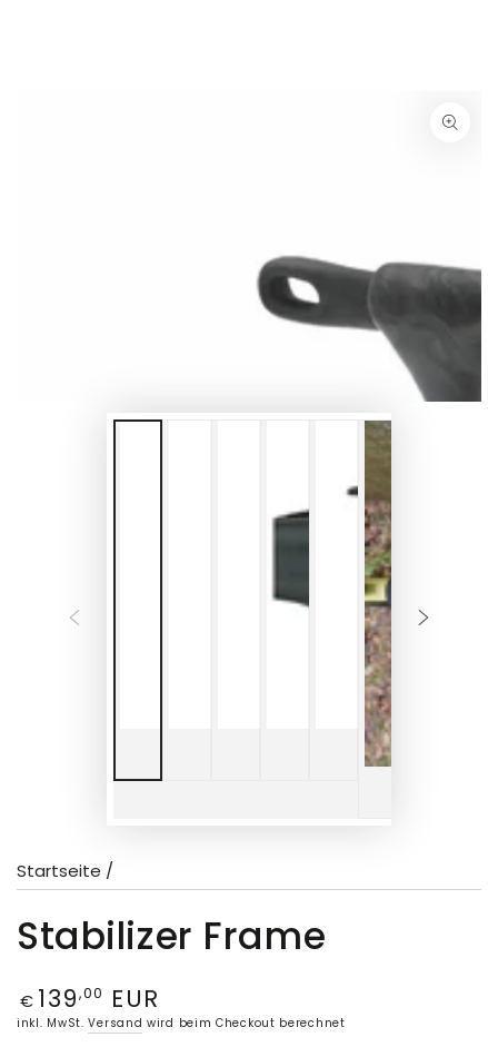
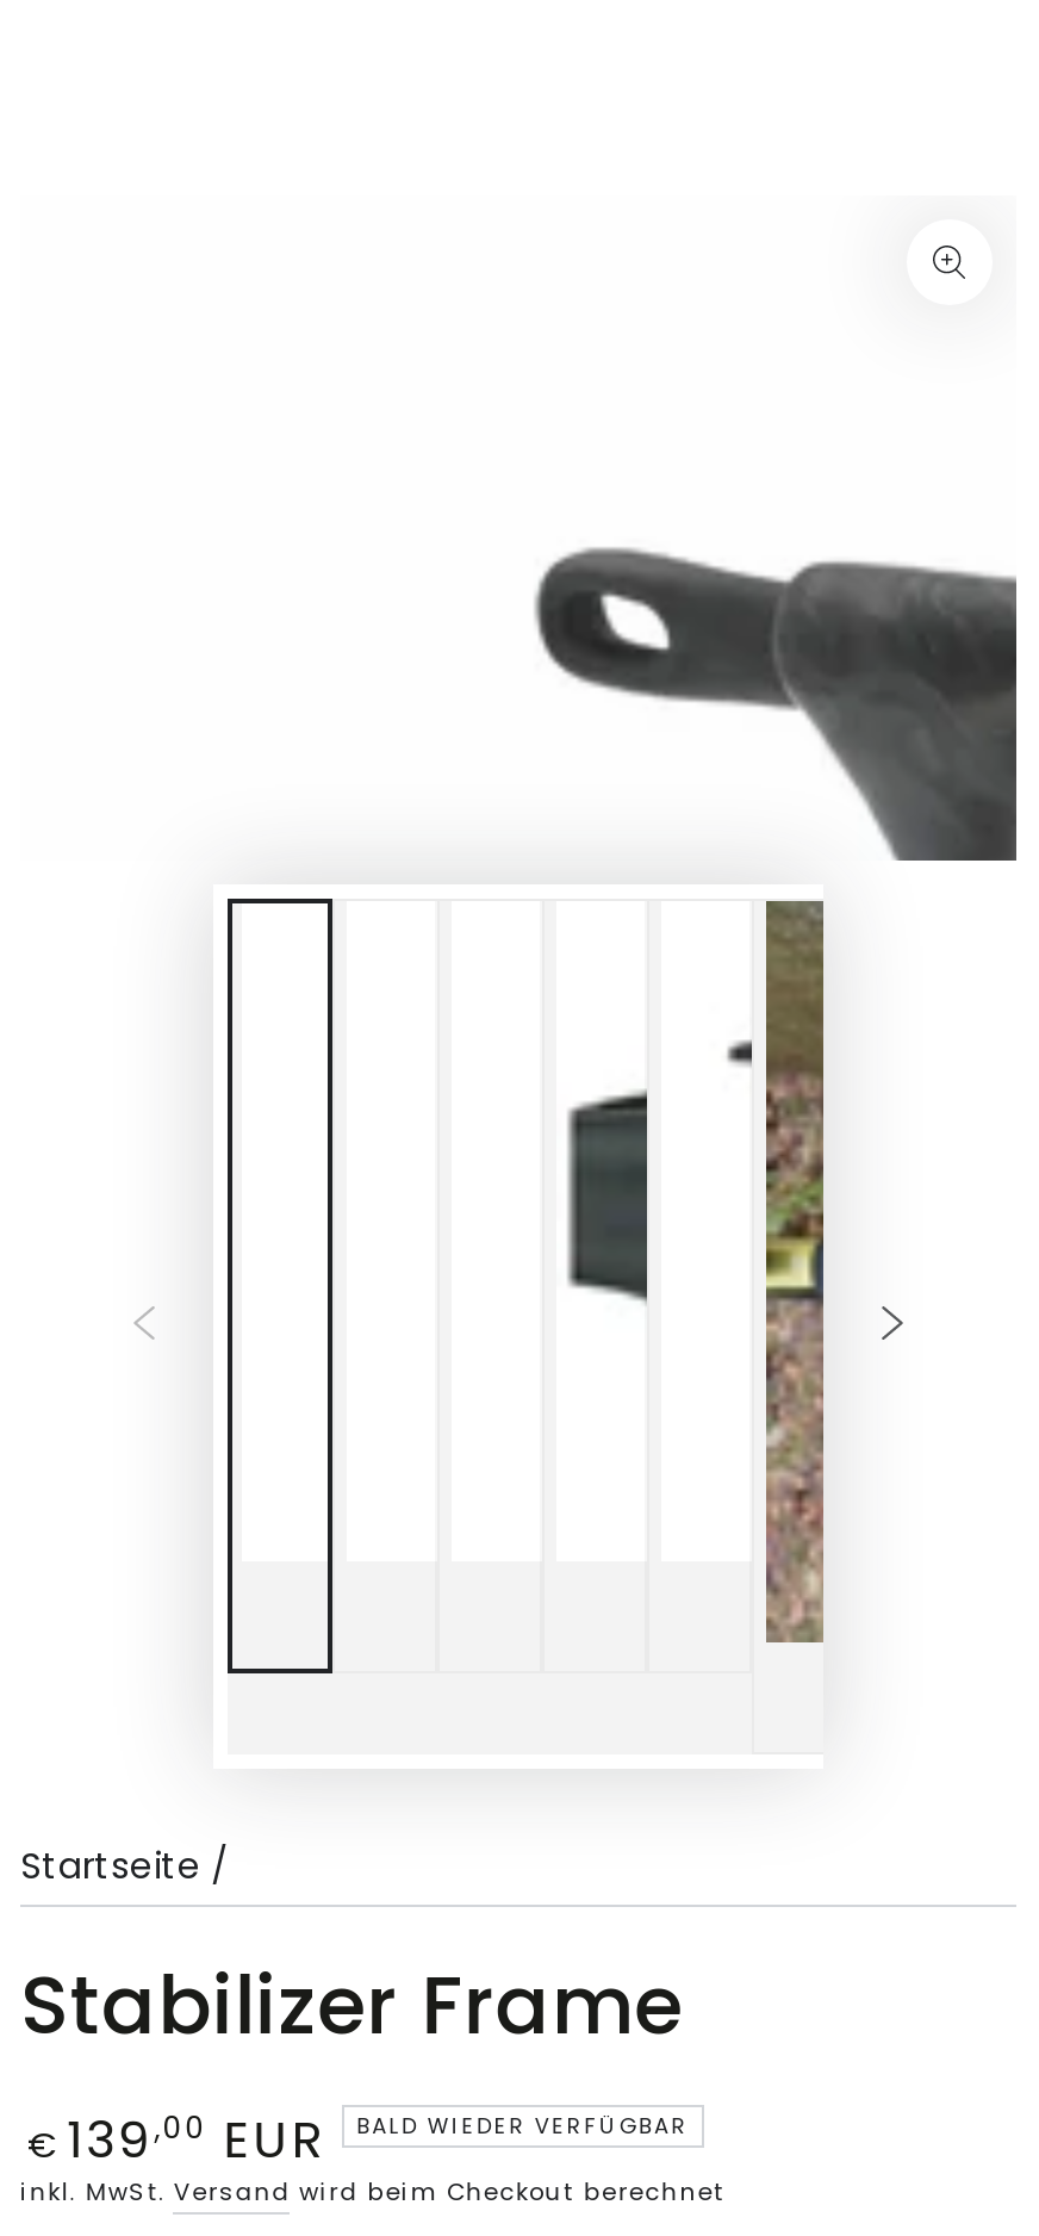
+ BALD WIEDER VERFÜGBAR
